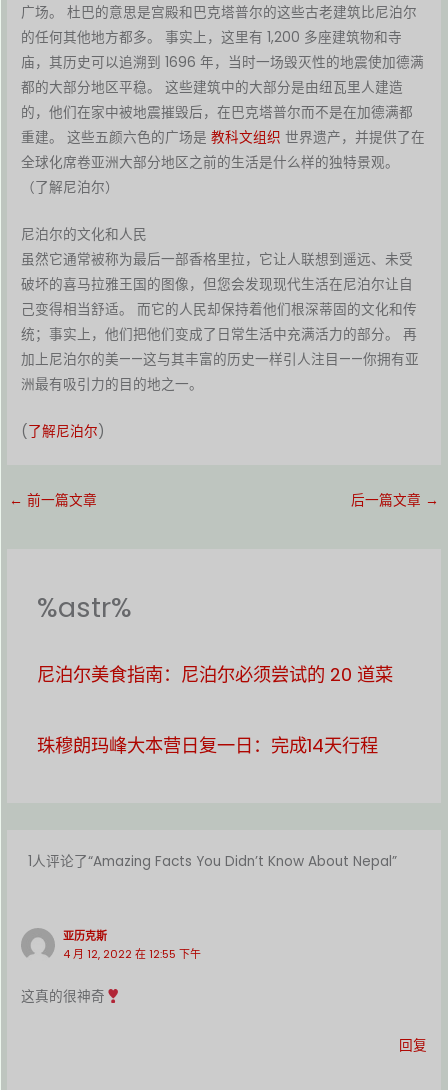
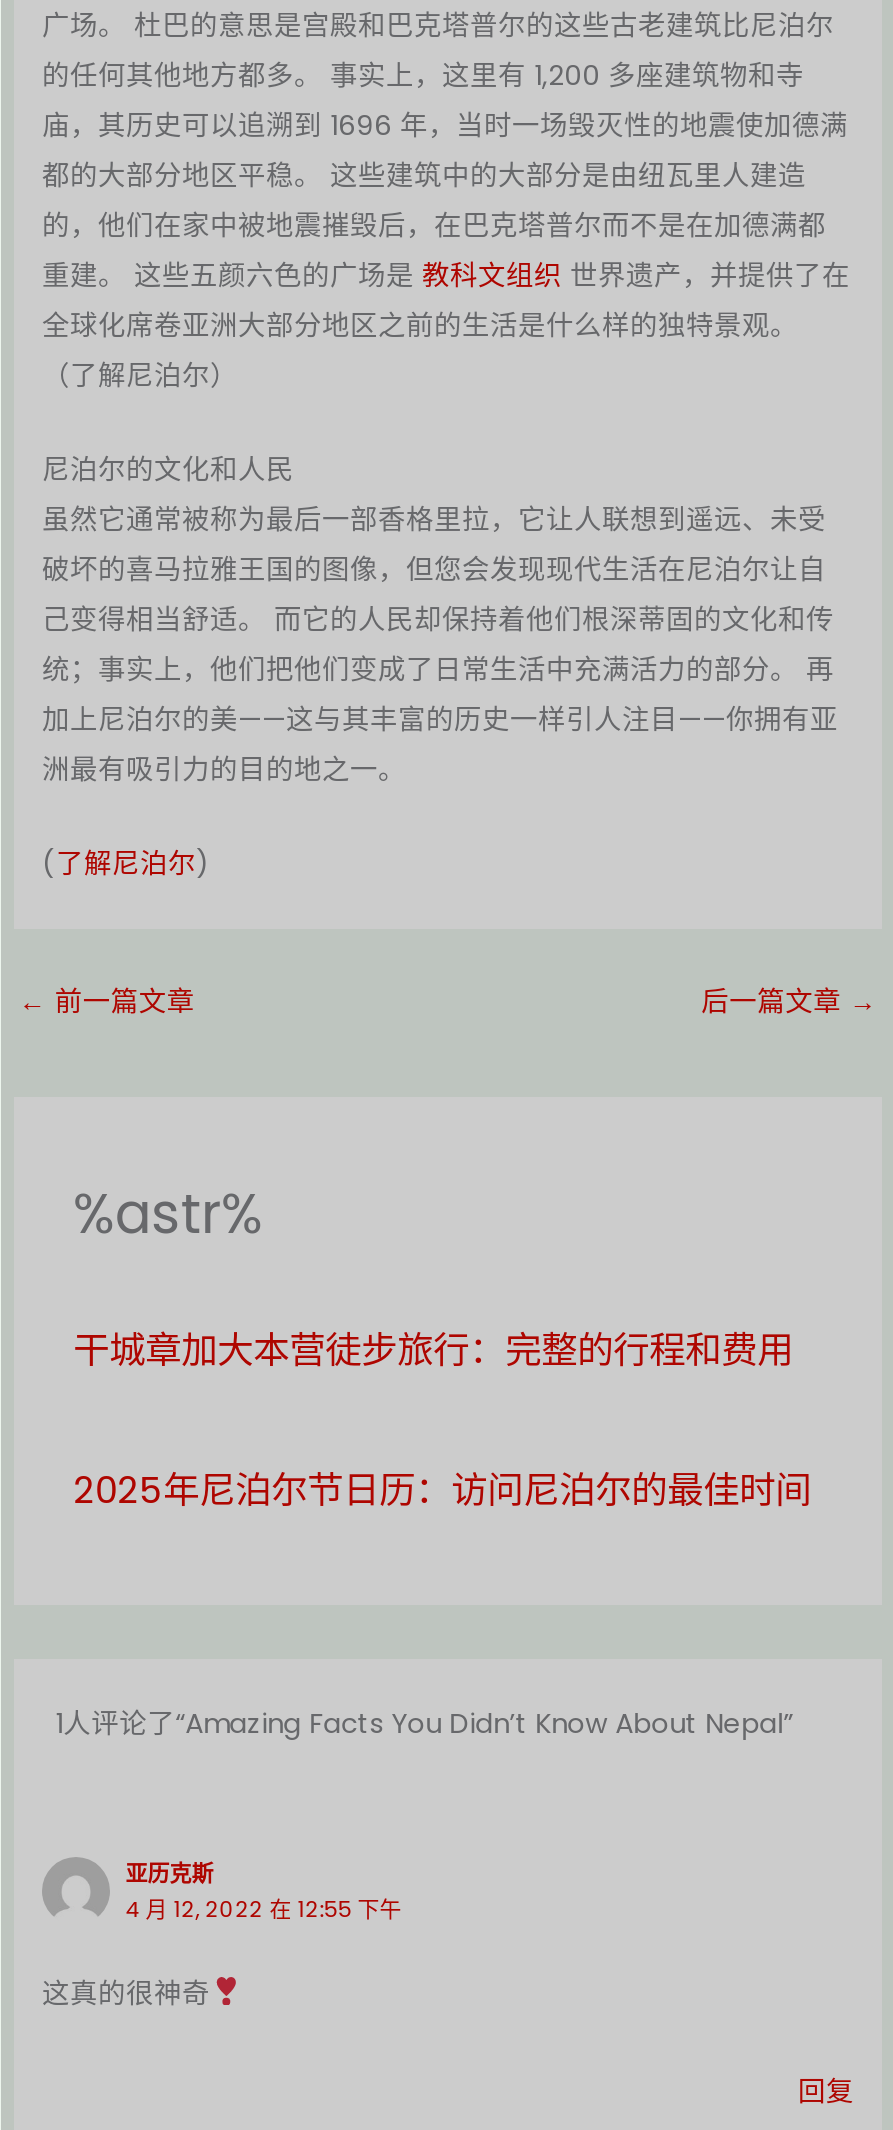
- 尼泊尔美食指南：尼泊尔必须尝试的 20 道菜
+ 干城章加大本营徒步旅行：完整的行程和费用

- 珠穆朗玛峰大本营日复一日：完成14天行程
+ 2025年尼泊尔节日历：访问尼泊尔的最佳时间
